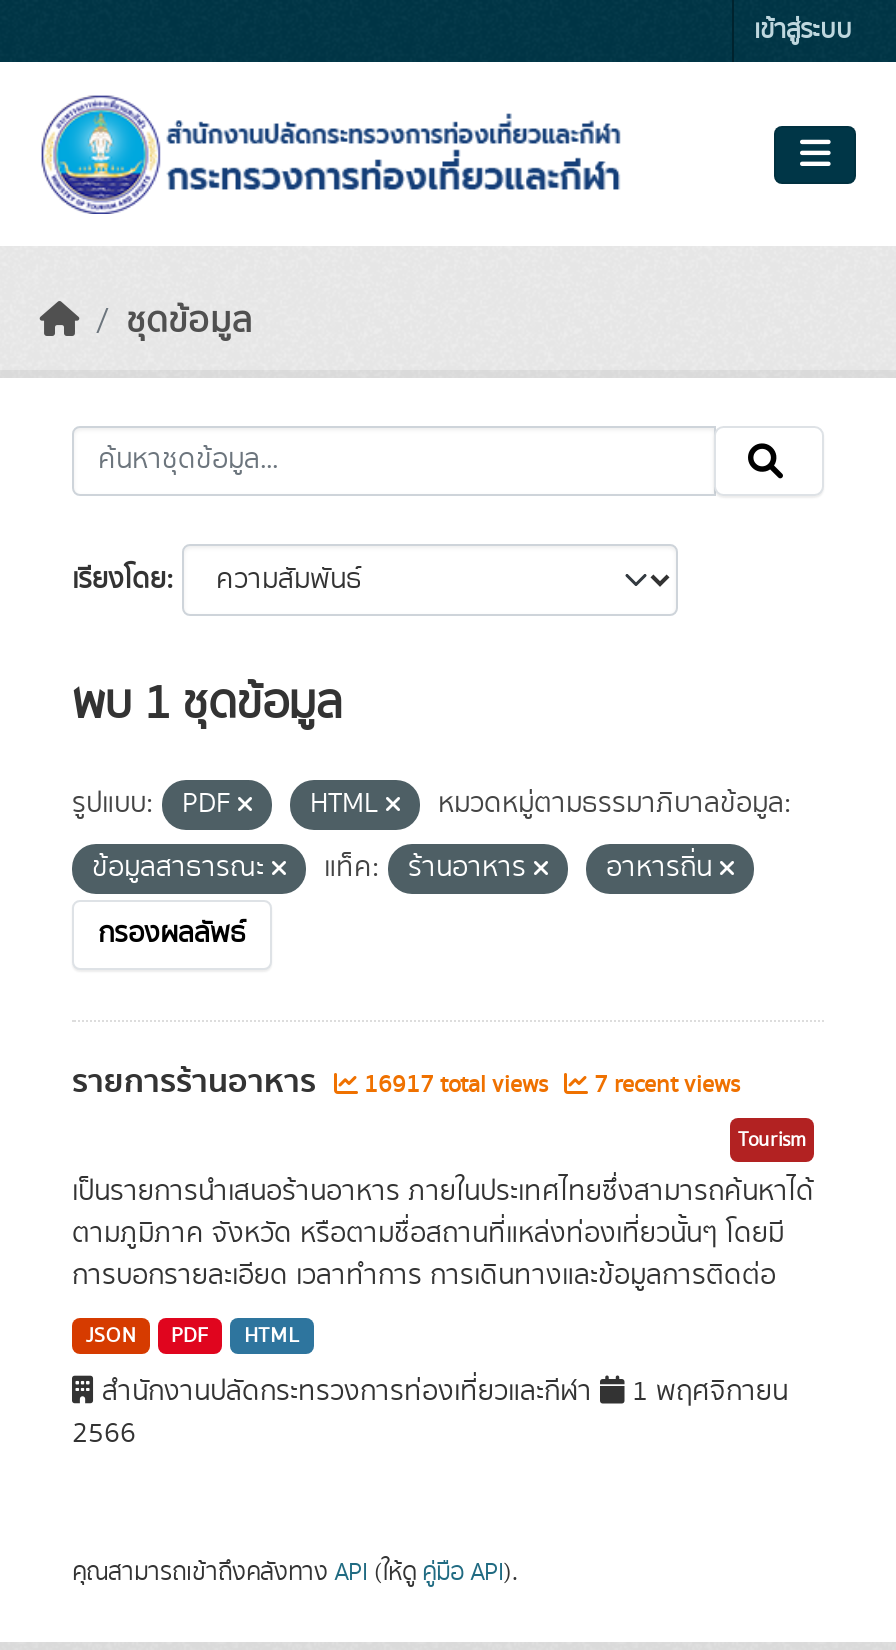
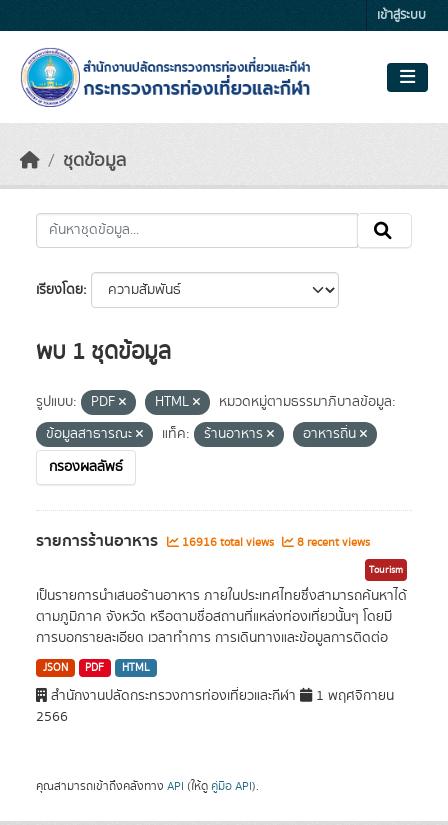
- 16917 total views
+ 16916 total views

- 7 recent views
+ 8 recent views
